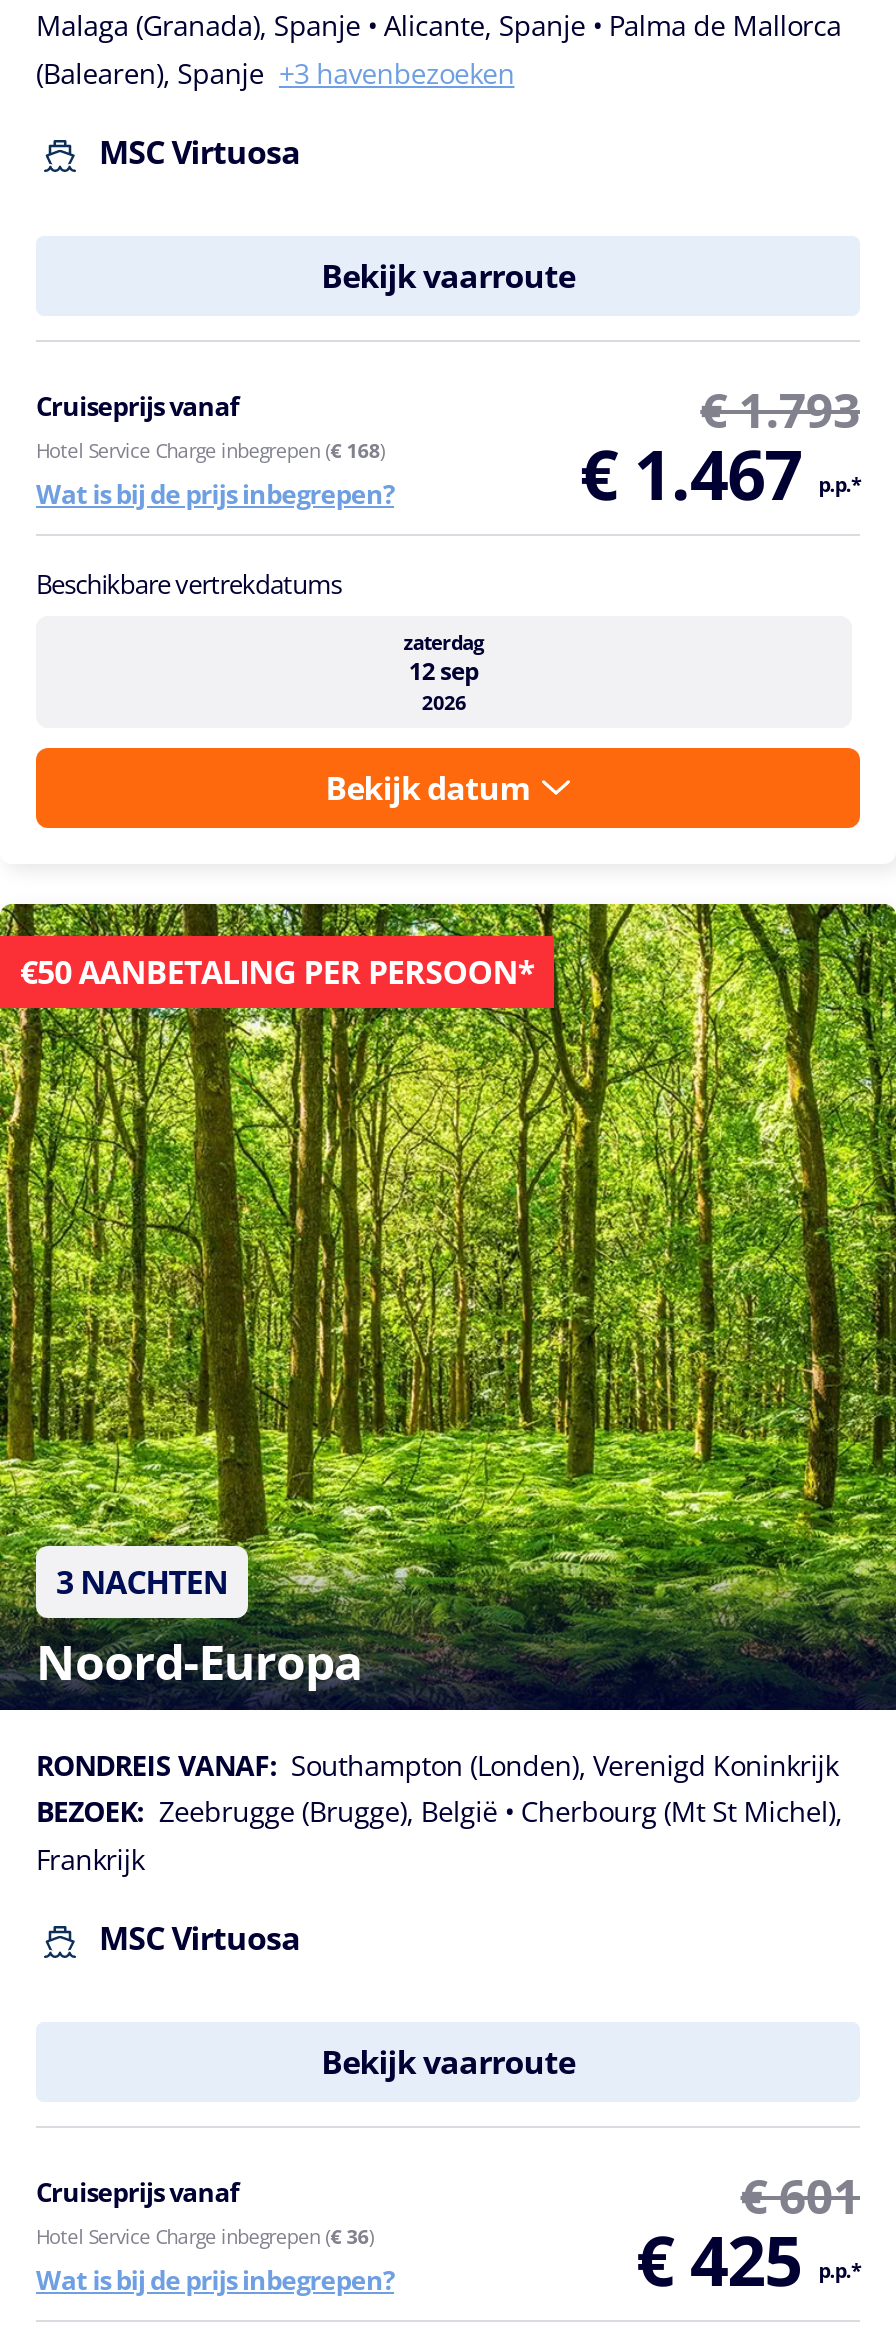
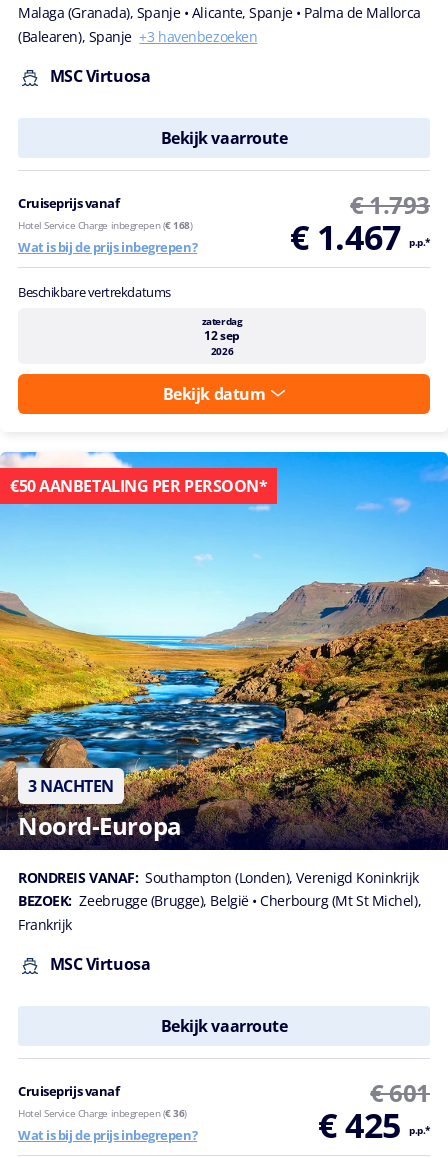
- [image]
+ [image]
